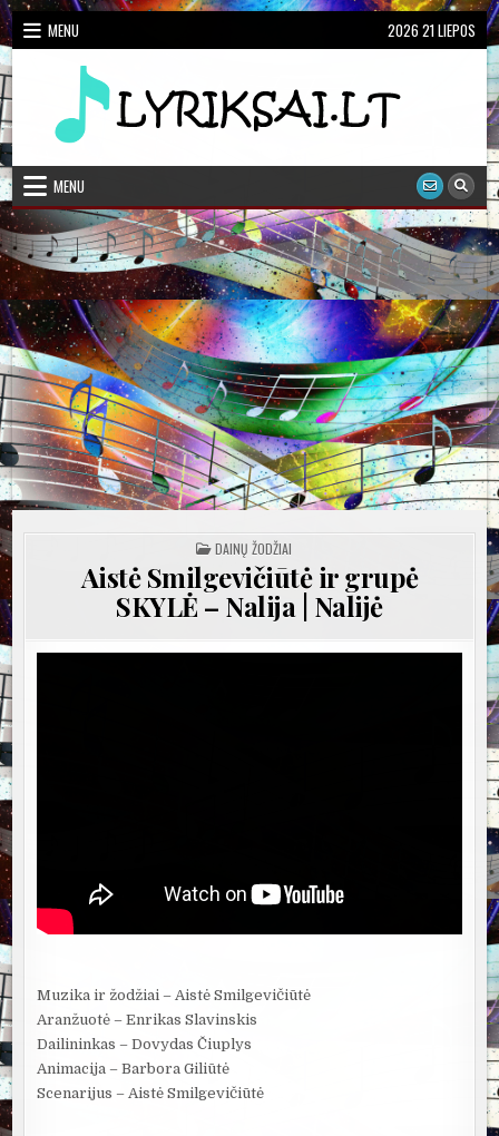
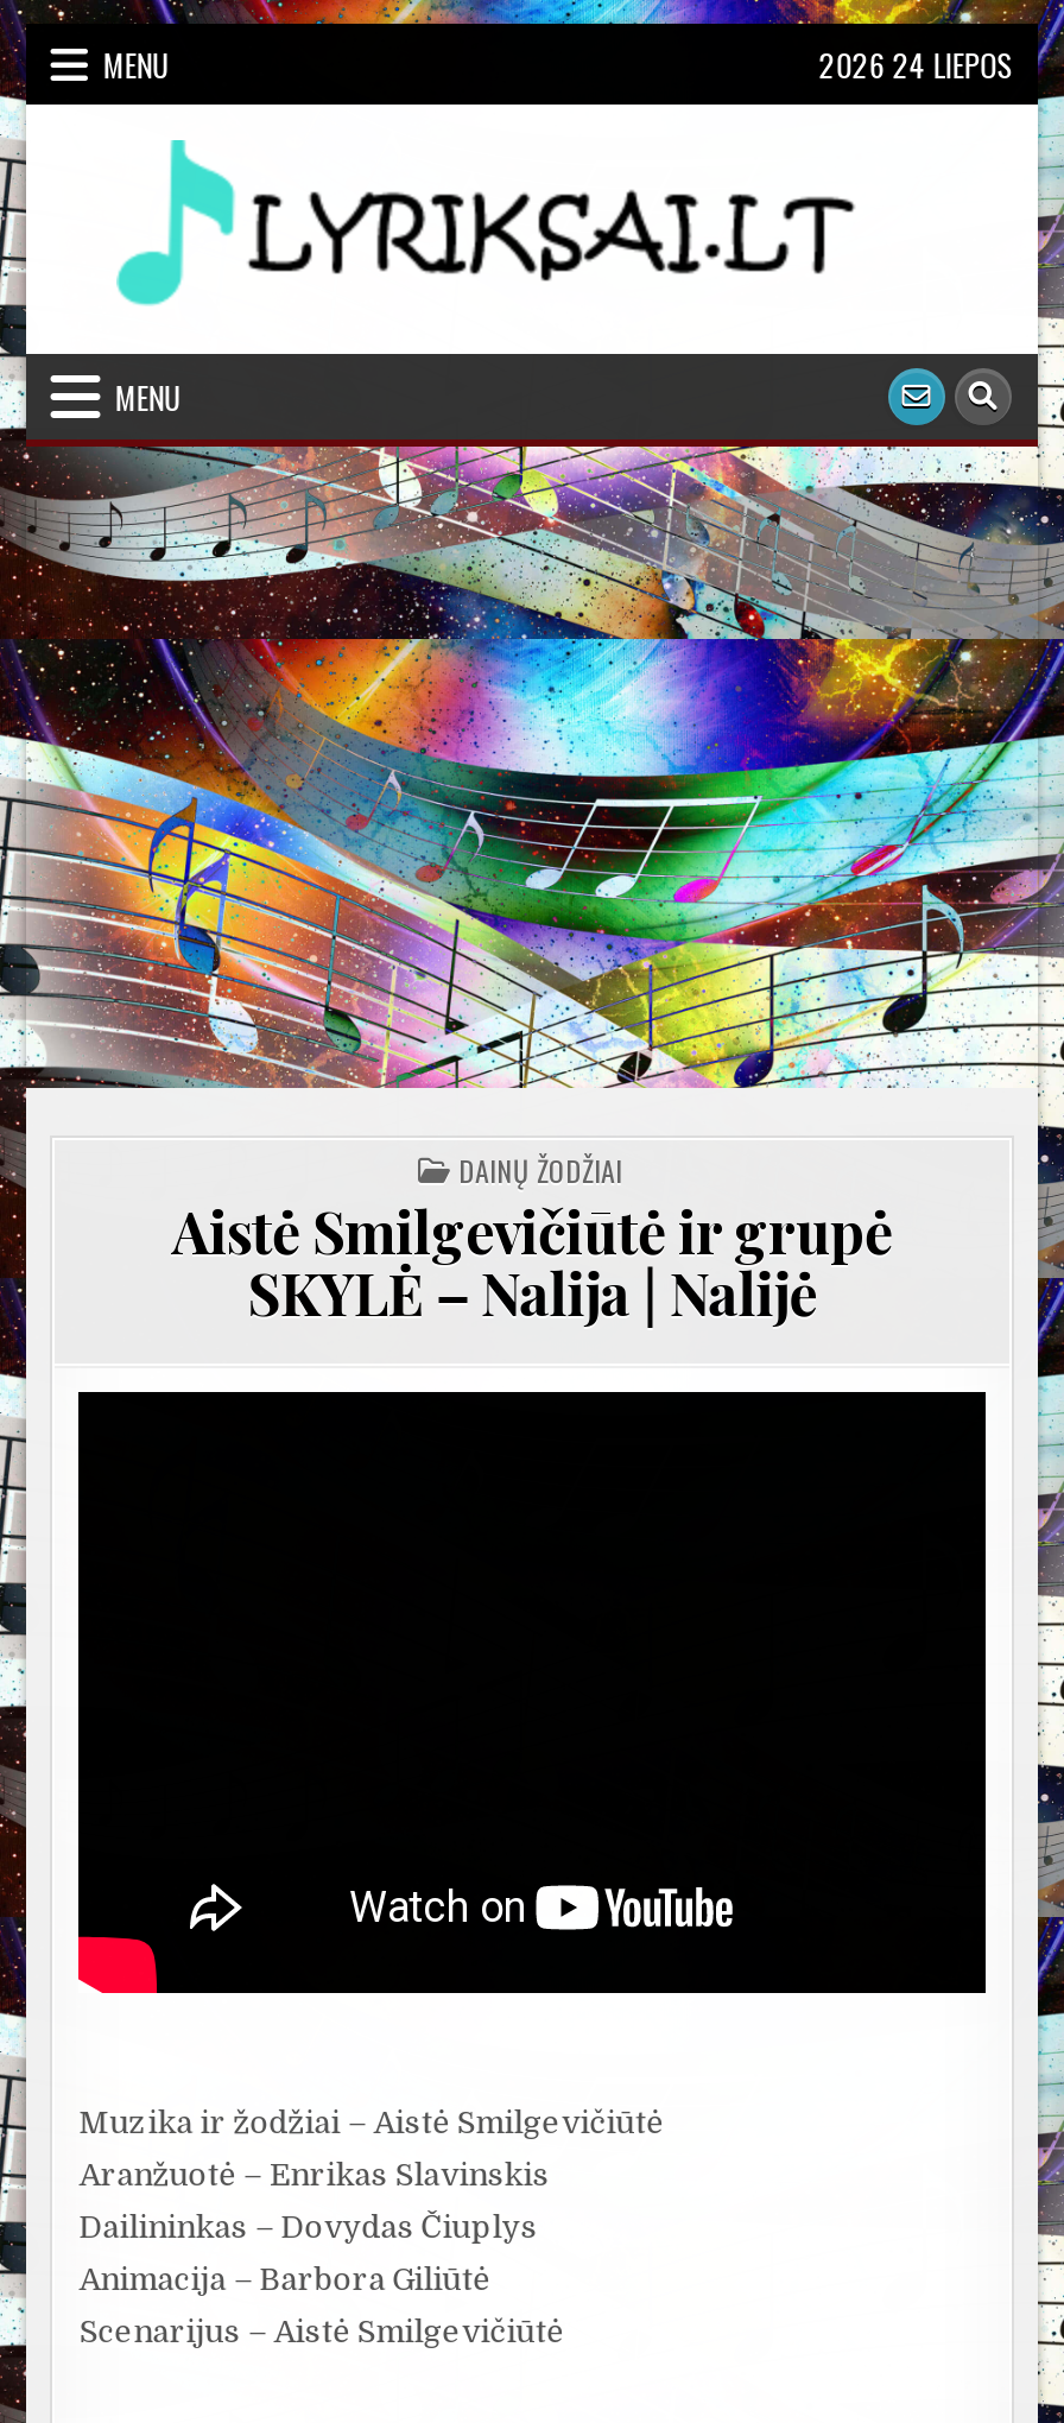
- 2026 21 LIEPOS
+ 2026 24 LIEPOS
